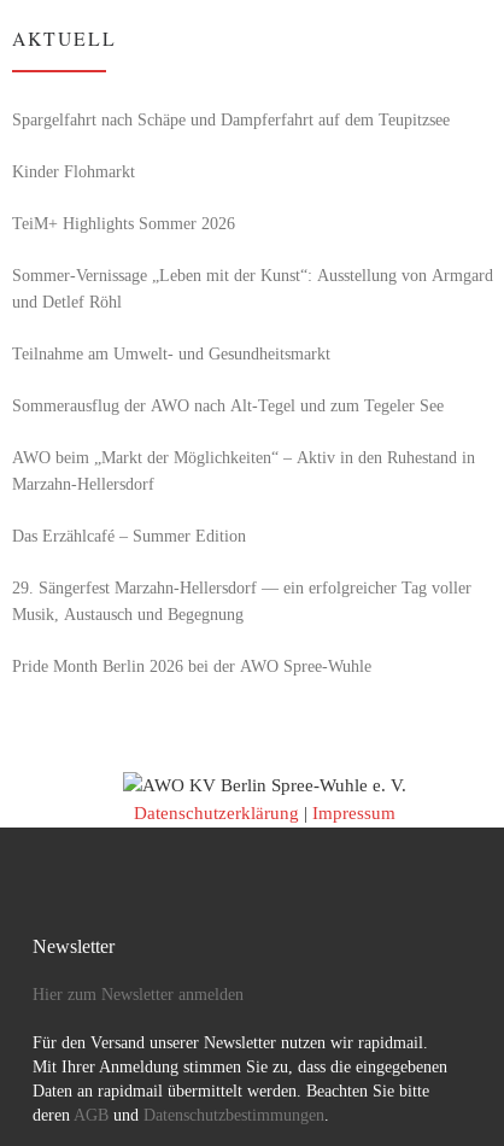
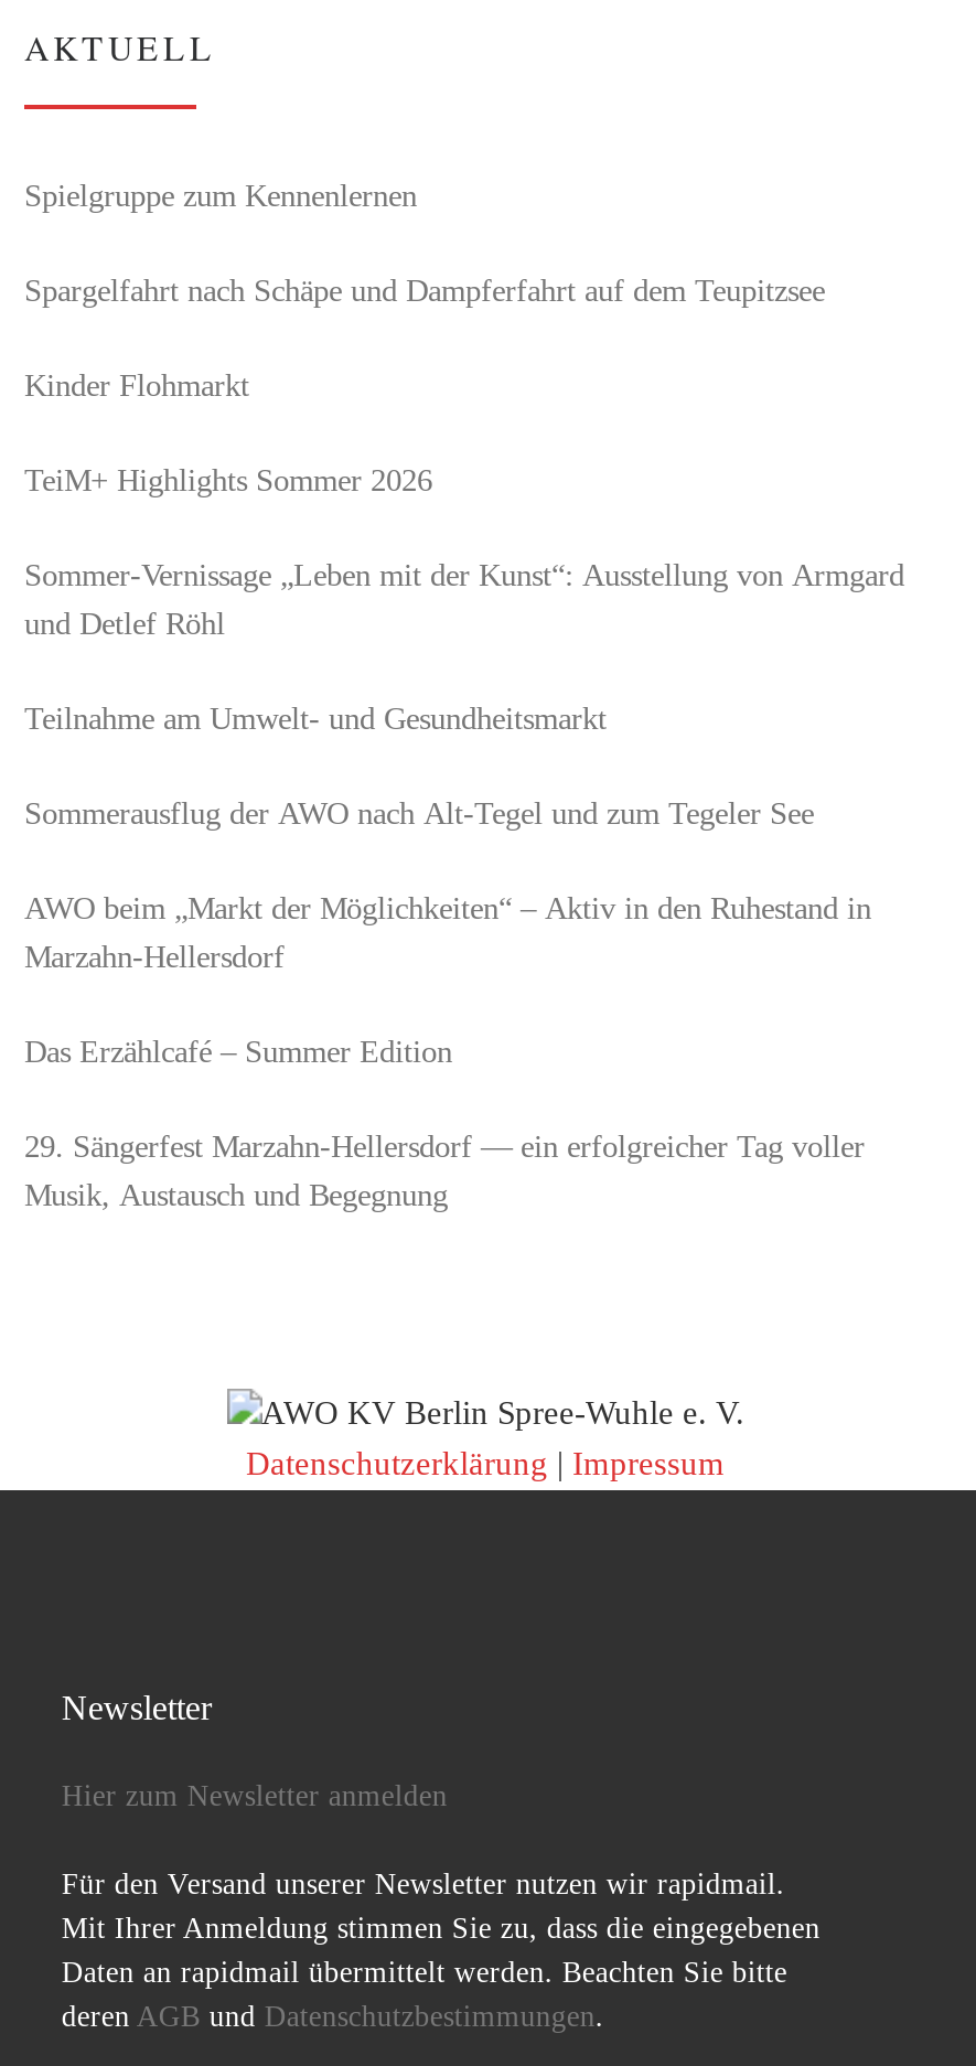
+ Spielgruppe zum Kennenlernen

moved down: Spargelfahrt nach Schäpe und Dampferfahrt auf dem Teupitzsee | Kinder Flohmarkt | TeiM+ Highlights Sommer 2026 | ... | 29. Sängerfest Marzahn-Hellersdorf — ein erfolgreicher Tag voller | Musik, Austausch und Begegnung

- Pride Month Berlin 2026 bei der AWO Spree-Wuhle
